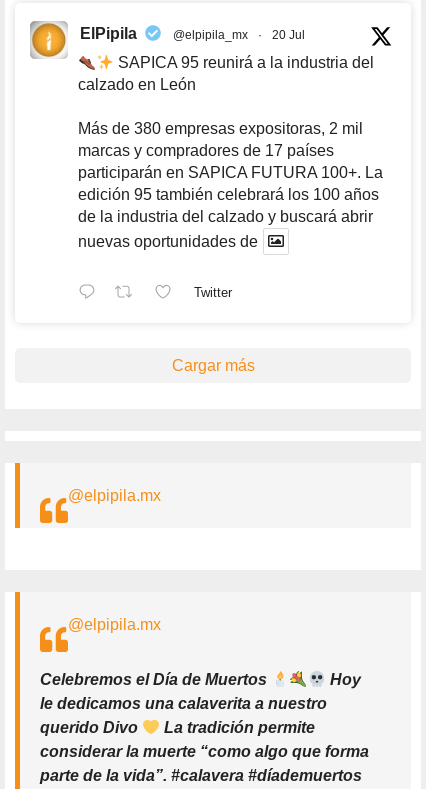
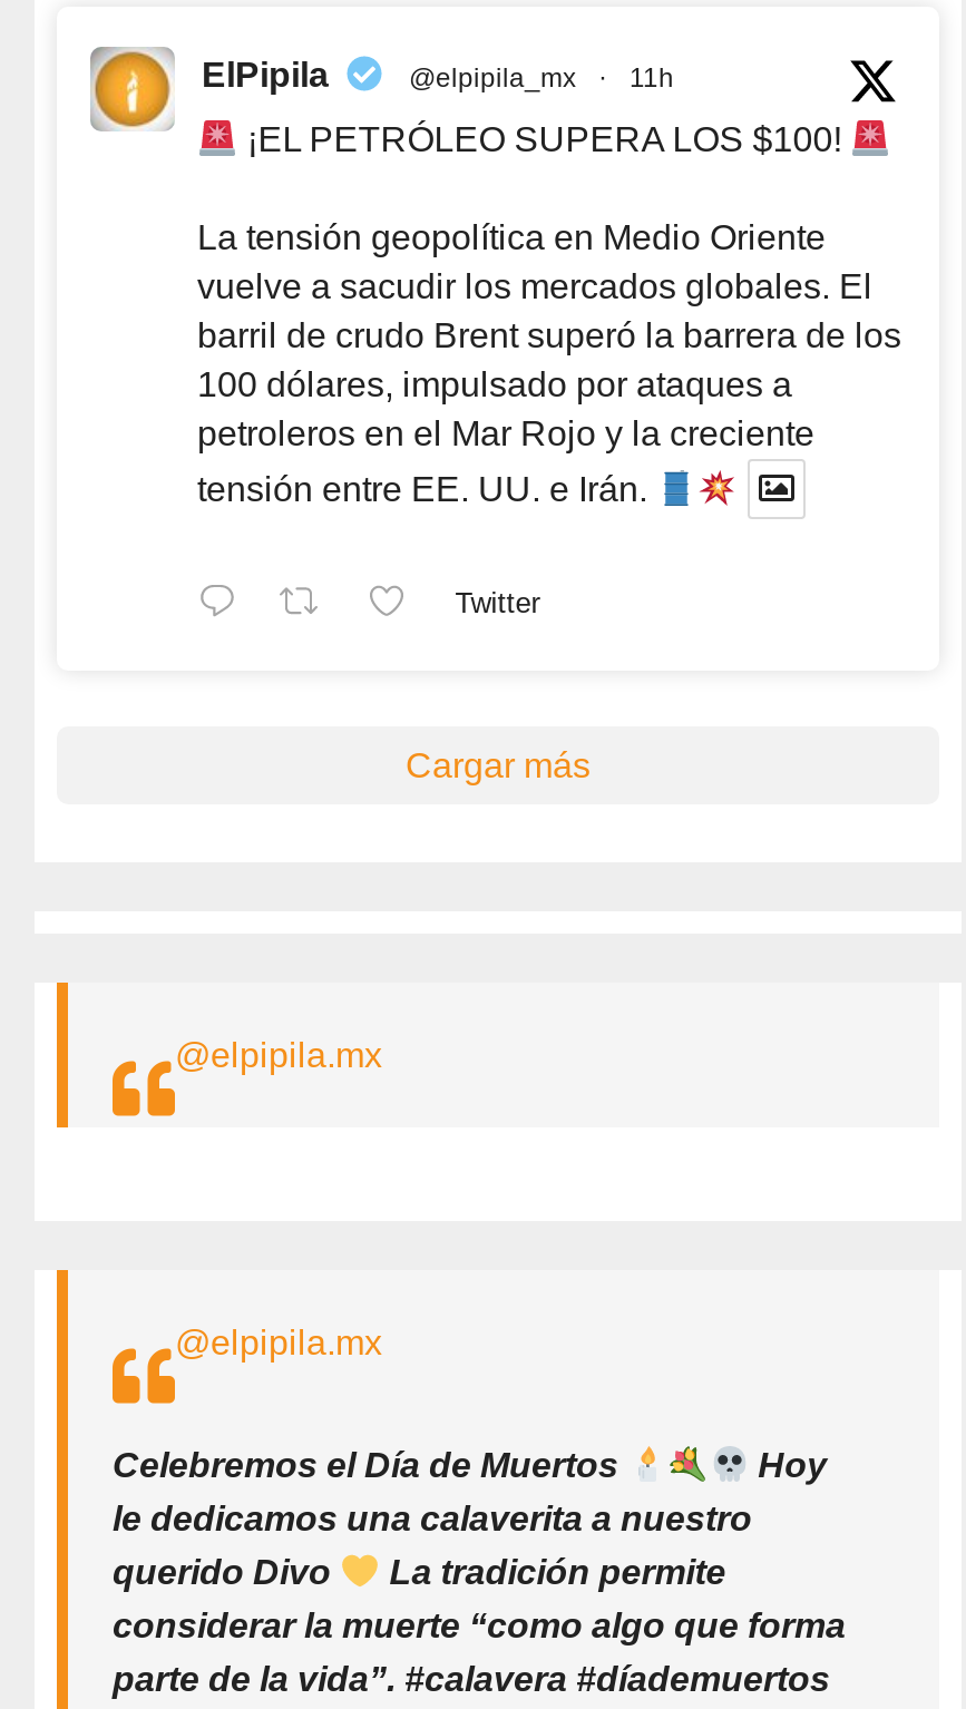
- 20 Jul
+ 11h

- SAPICA 95 reunirá a la industria del
- calzado en León
+ ¡EL PETRÓLEO SUPERA LOS $100!

- Más de 380 empresas expositoras, 2 mil
- marcas y compradores de 17 países
- participarán en SAPICA FUTURA 100+. La
- edición 95 también celebrará los 100 años
- de la industria del calzado y buscará abrir
+ La tensión geopolítica en Medio Oriente
+ vuelve a sacudir los mercados globales. El
+ barril de crudo Brent superó la barrera de los
+ 100 dólares, impulsado por ataques a
+ petroleros en el Mar Rojo y la creciente

- nuevas oportunidades de
+ tensión entre EE. UU. e Irán.
